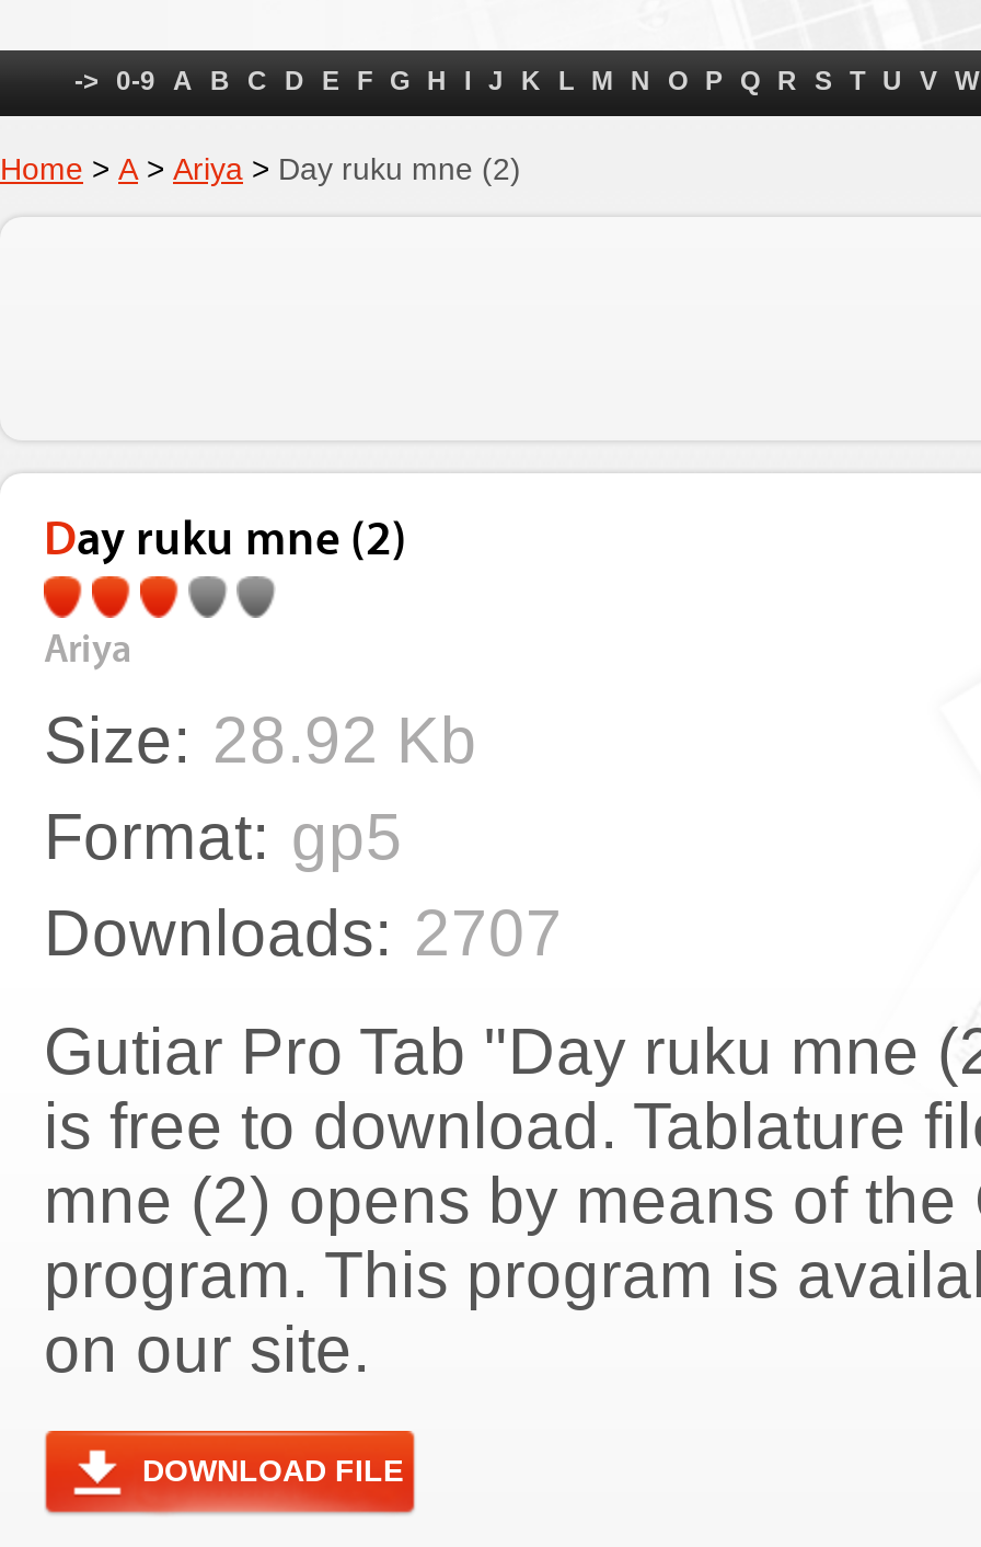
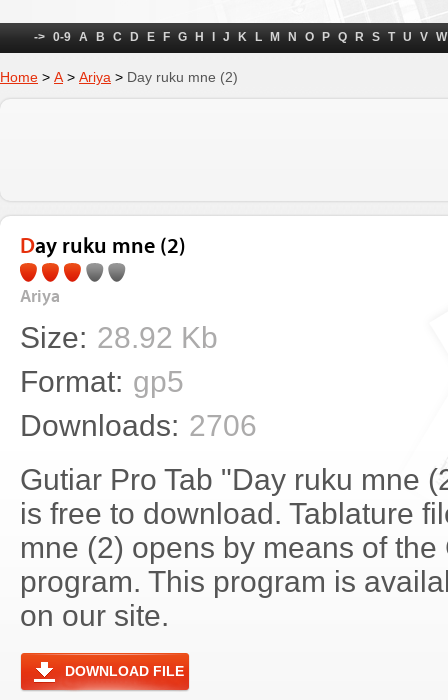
- Downloads: 2707
+ Downloads: 2706
